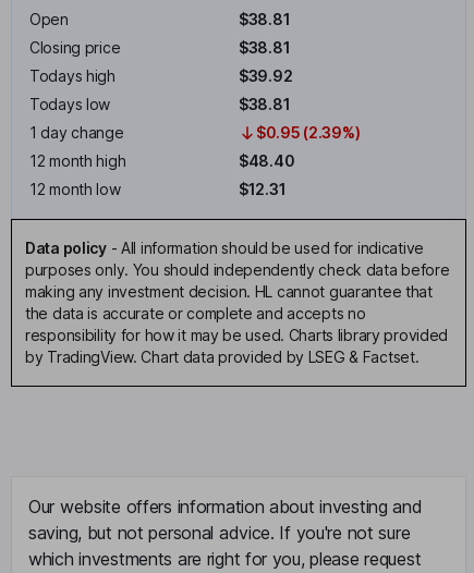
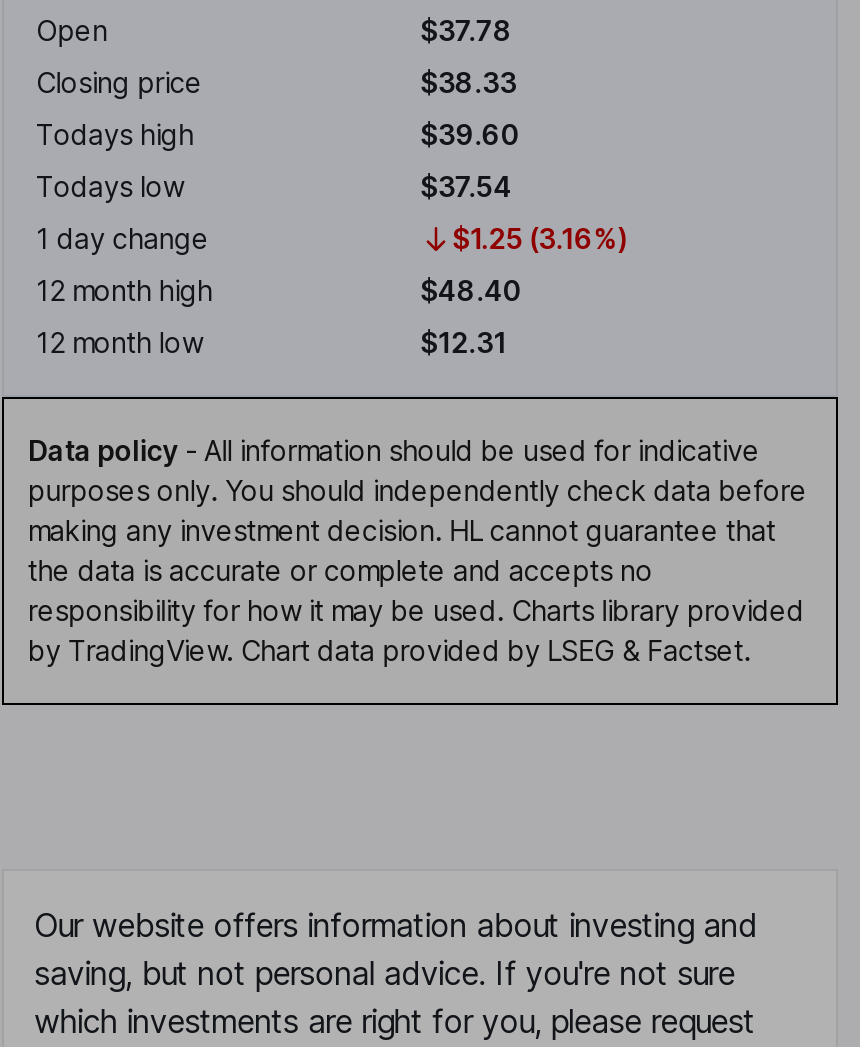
- $38.81
+ $37.78

- $38.81
+ $38.33

- $39.92
+ $39.60

- $38.81
+ $37.54

- $0.95 (2.39%)
+ $1.25 (3.16%)
